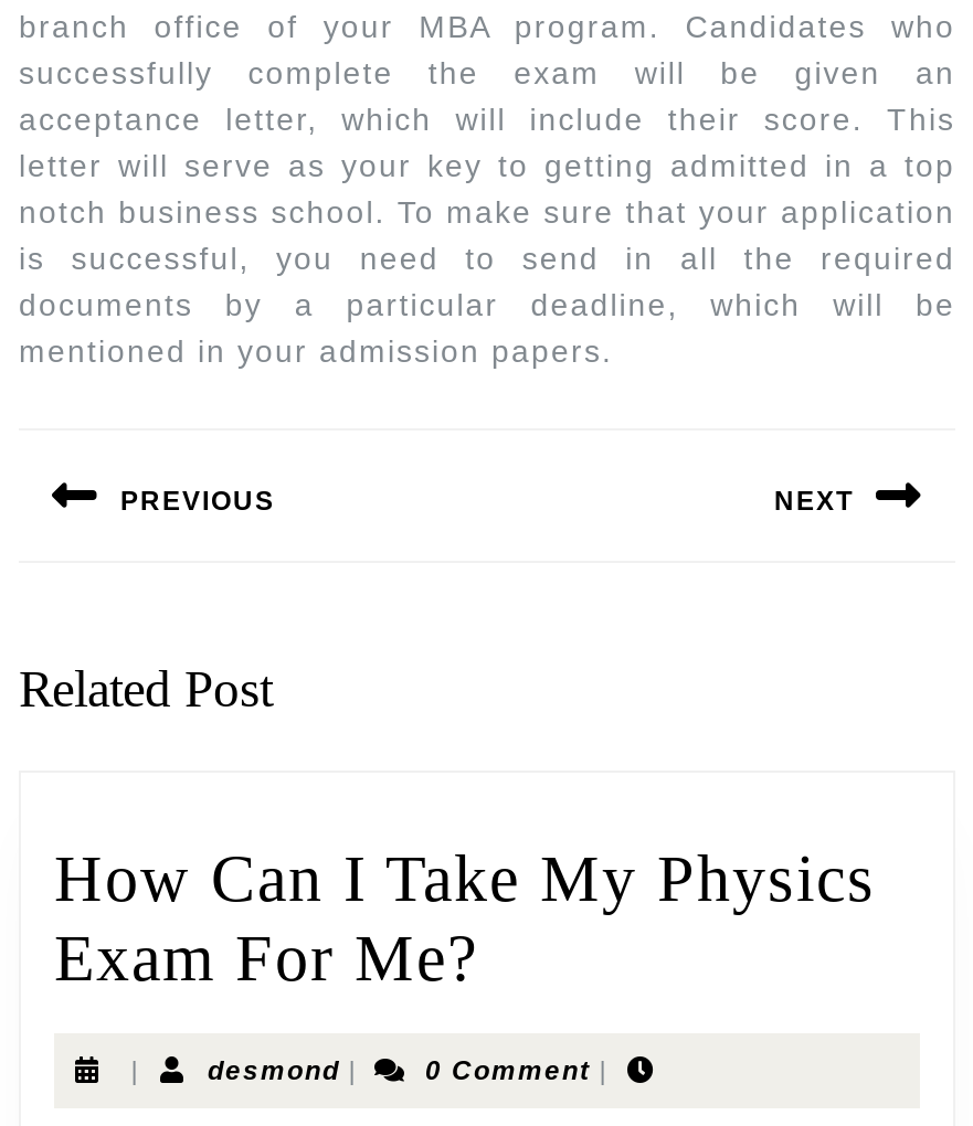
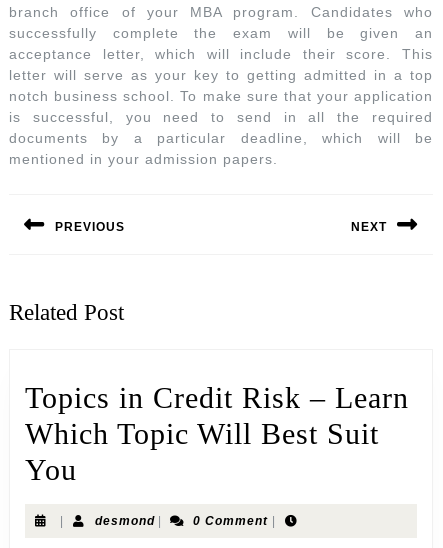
- How Can I Take My Physics
- Exam For Me?
+ Topics in Credit Risk – Learn
+ Which Topic Will Best Suit
+ You
